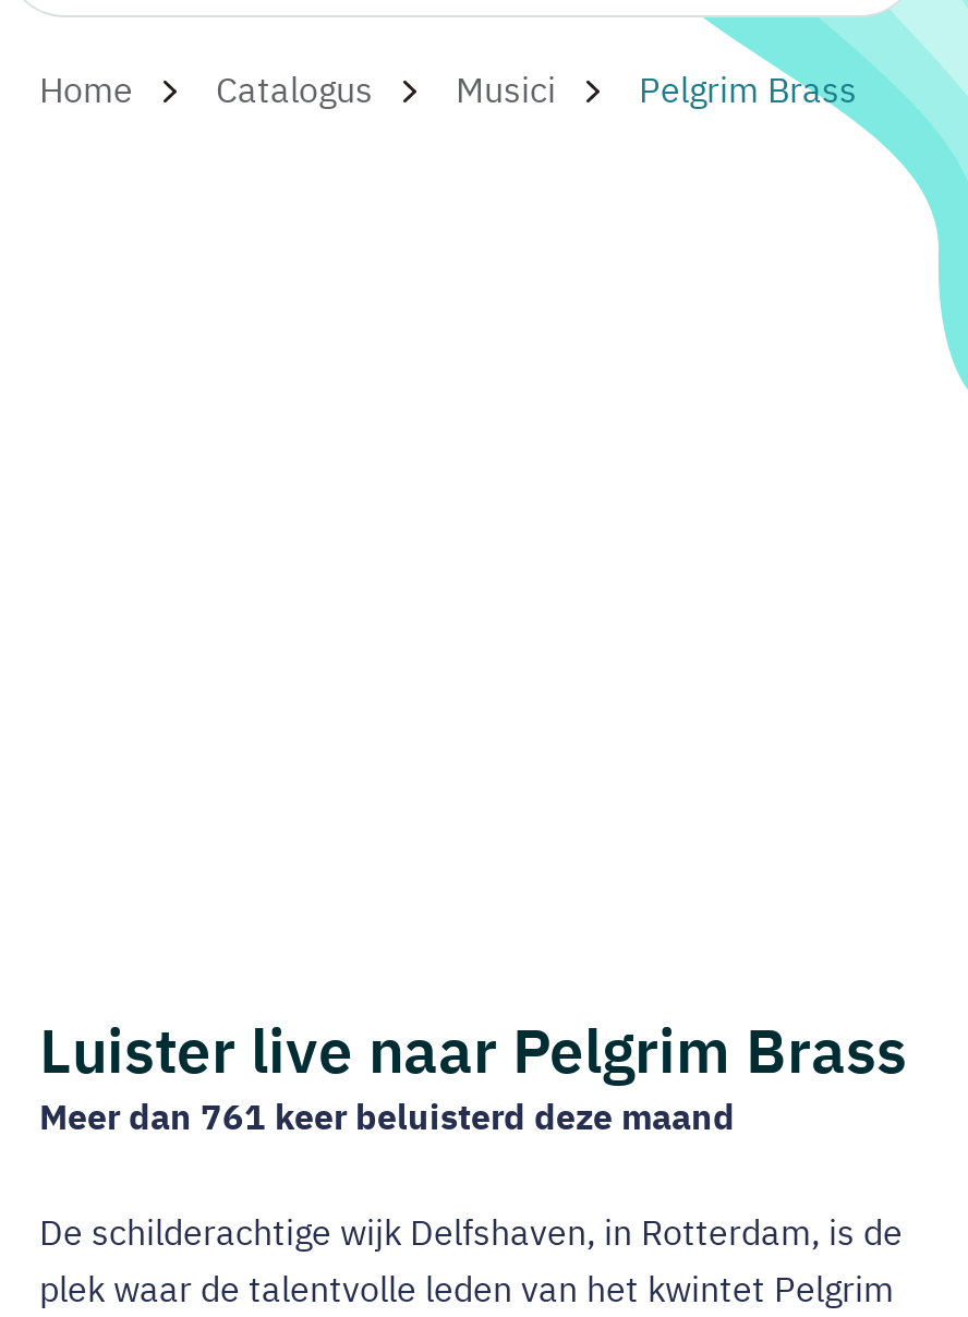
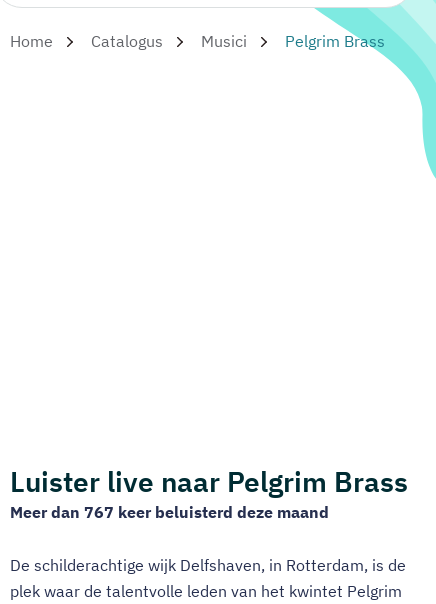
- Meer dan 761 keer beluisterd deze maand
+ Meer dan 767 keer beluisterd deze maand
